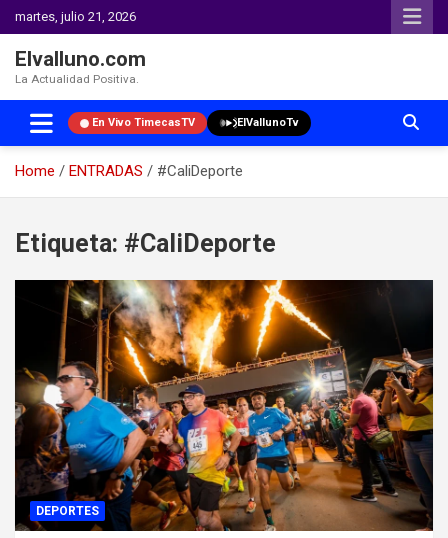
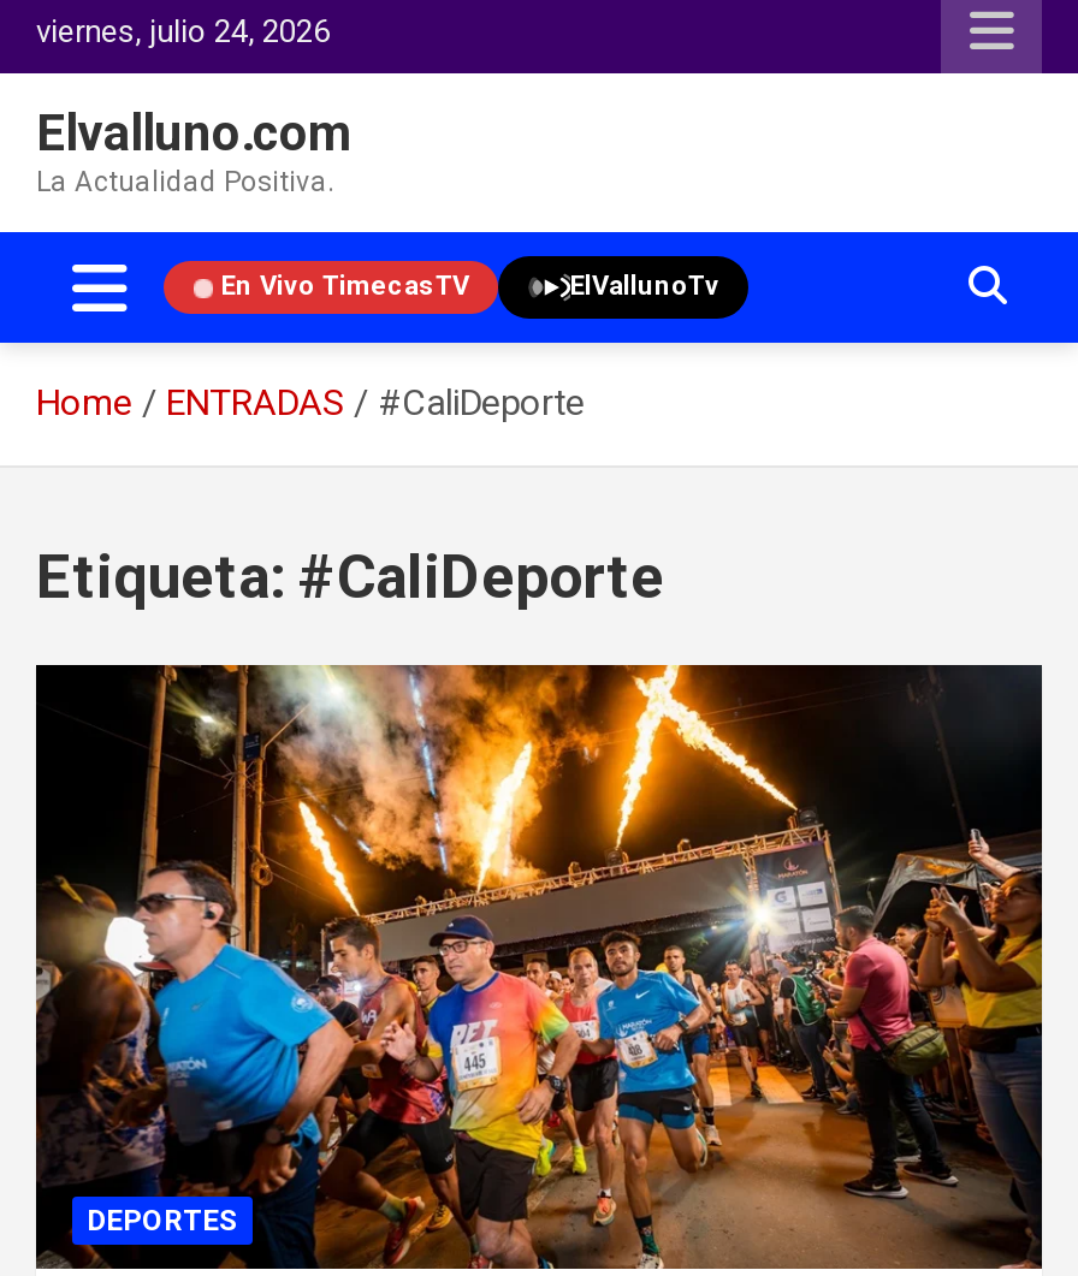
- martes, julio 21, 2026
+ viernes, julio 24, 2026
